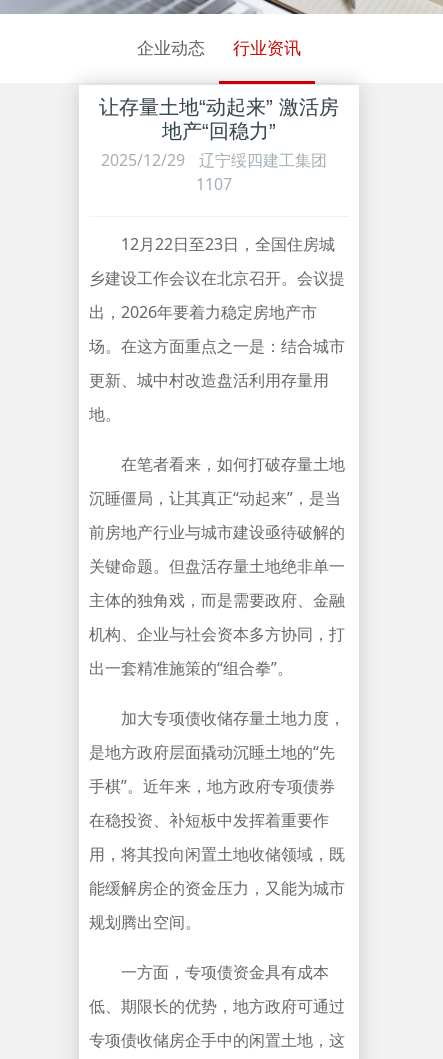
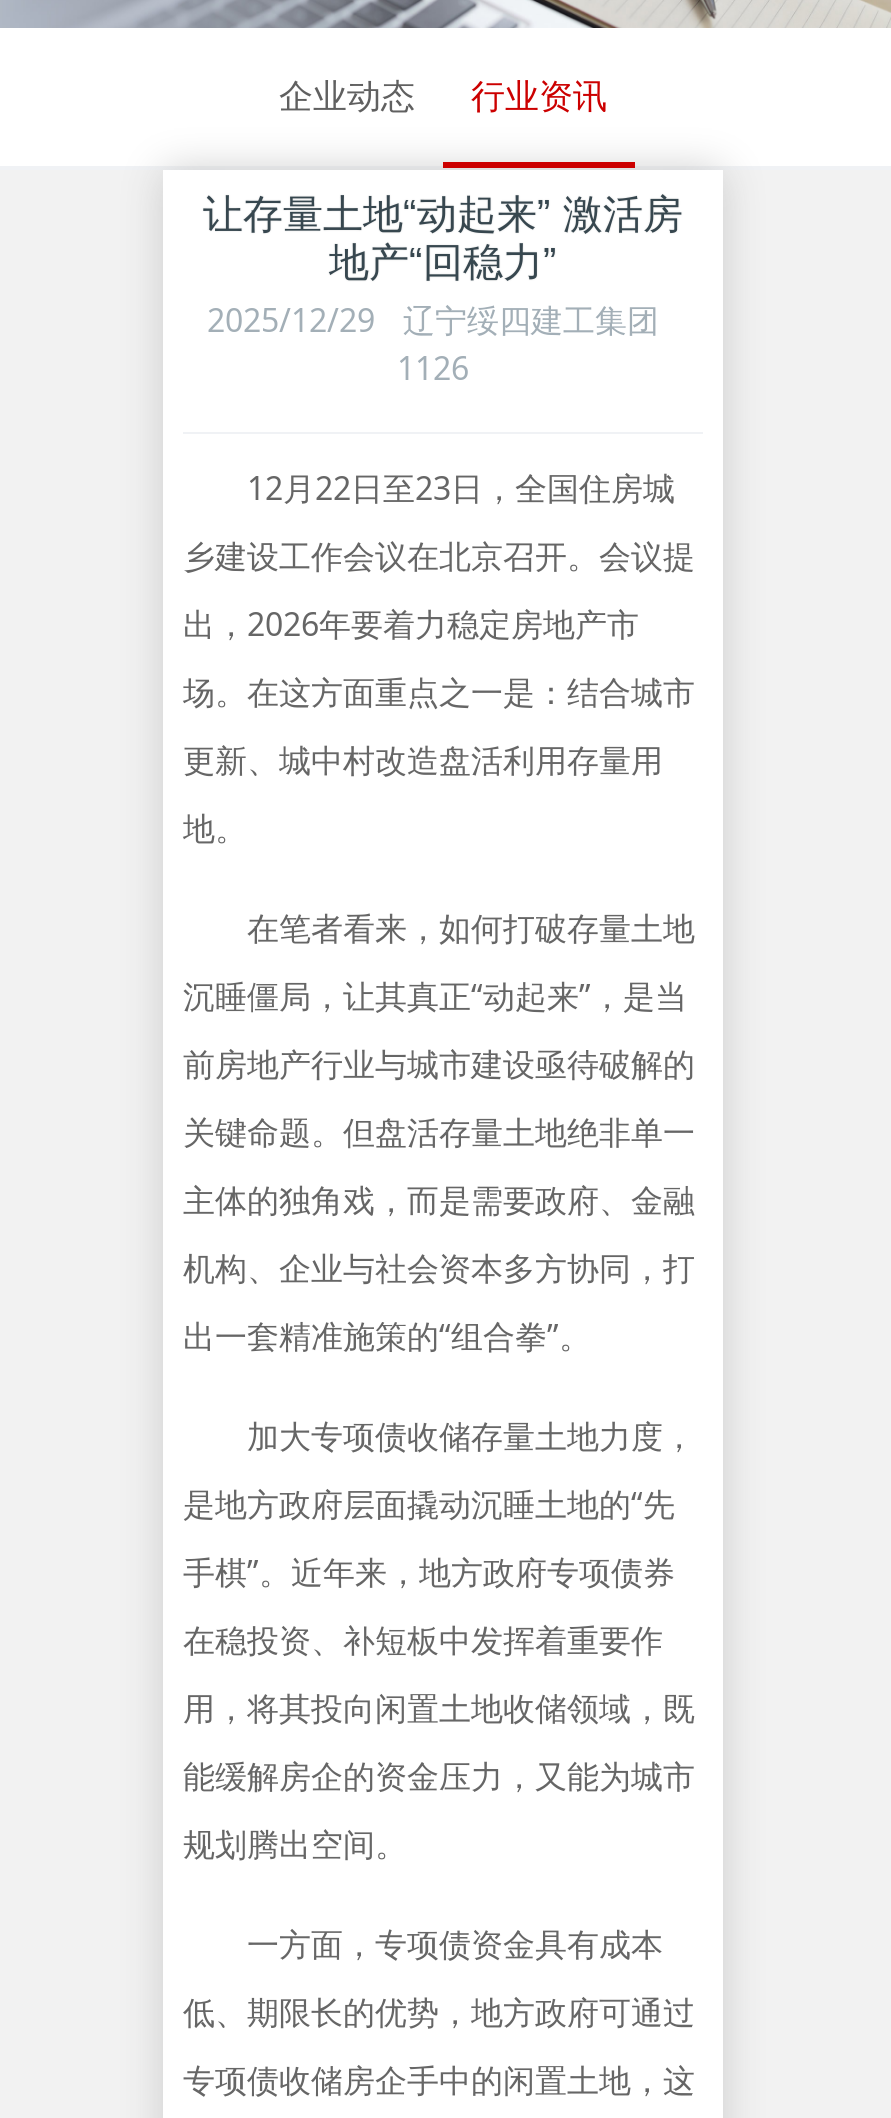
- 1107
+ 1126
